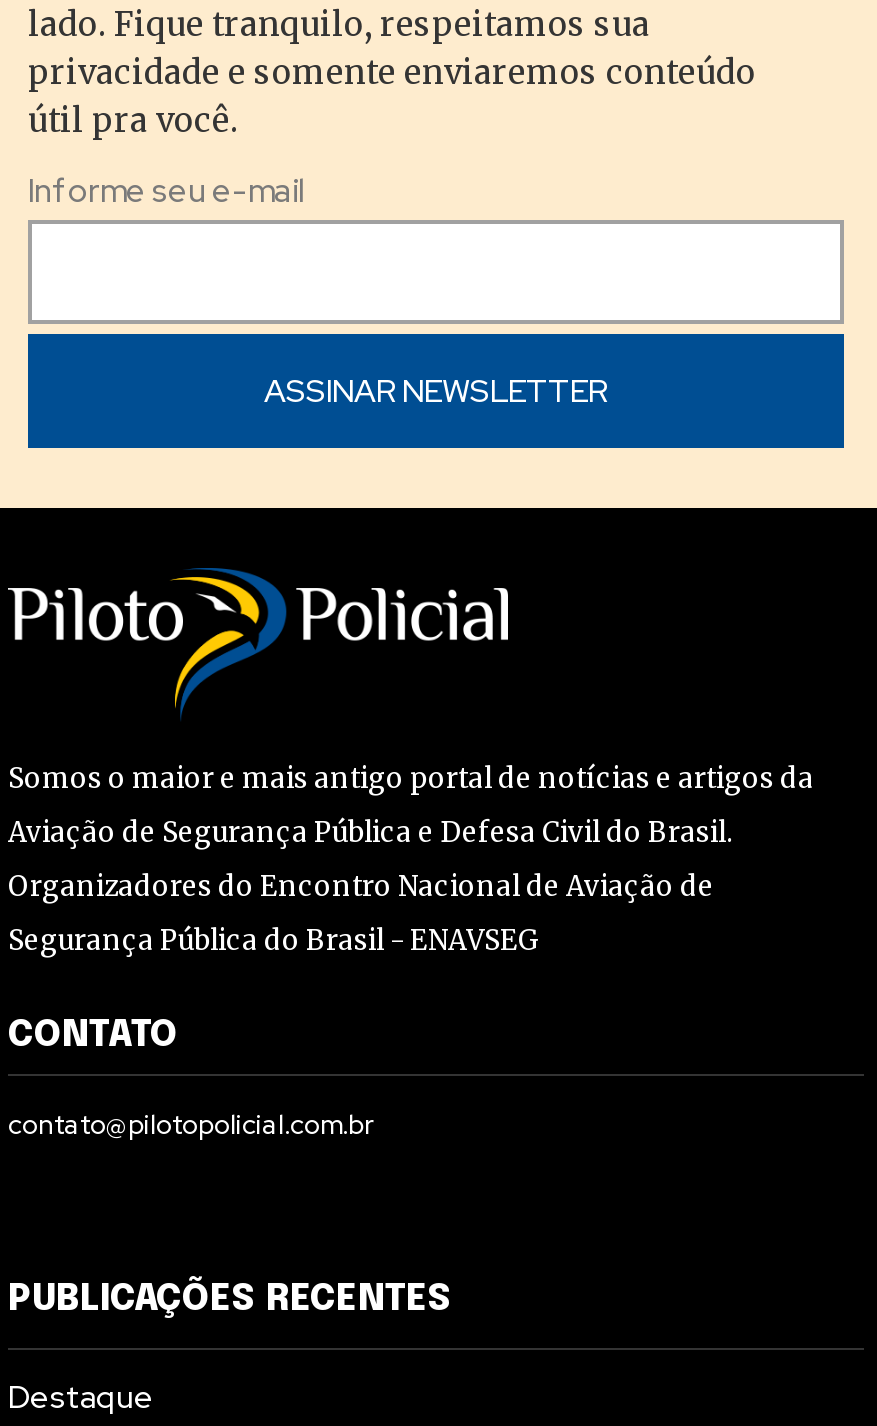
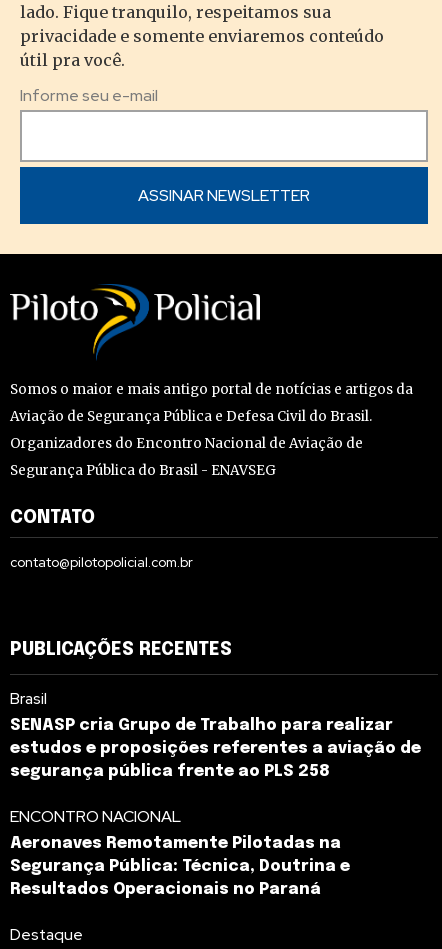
+ Brasil
+ SENASP cria Grupo de Trabalho para realizar
+ estudos e proposições referentes a aviação de
+ segurança pública frente ao PLS 258
+ ENCONTRO NACIONAL
+ Aeronaves Remotamente Pilotadas na
+ Segurança Pública: Técnica, Doutrina e
+ Resultados Operacionais no Paraná
